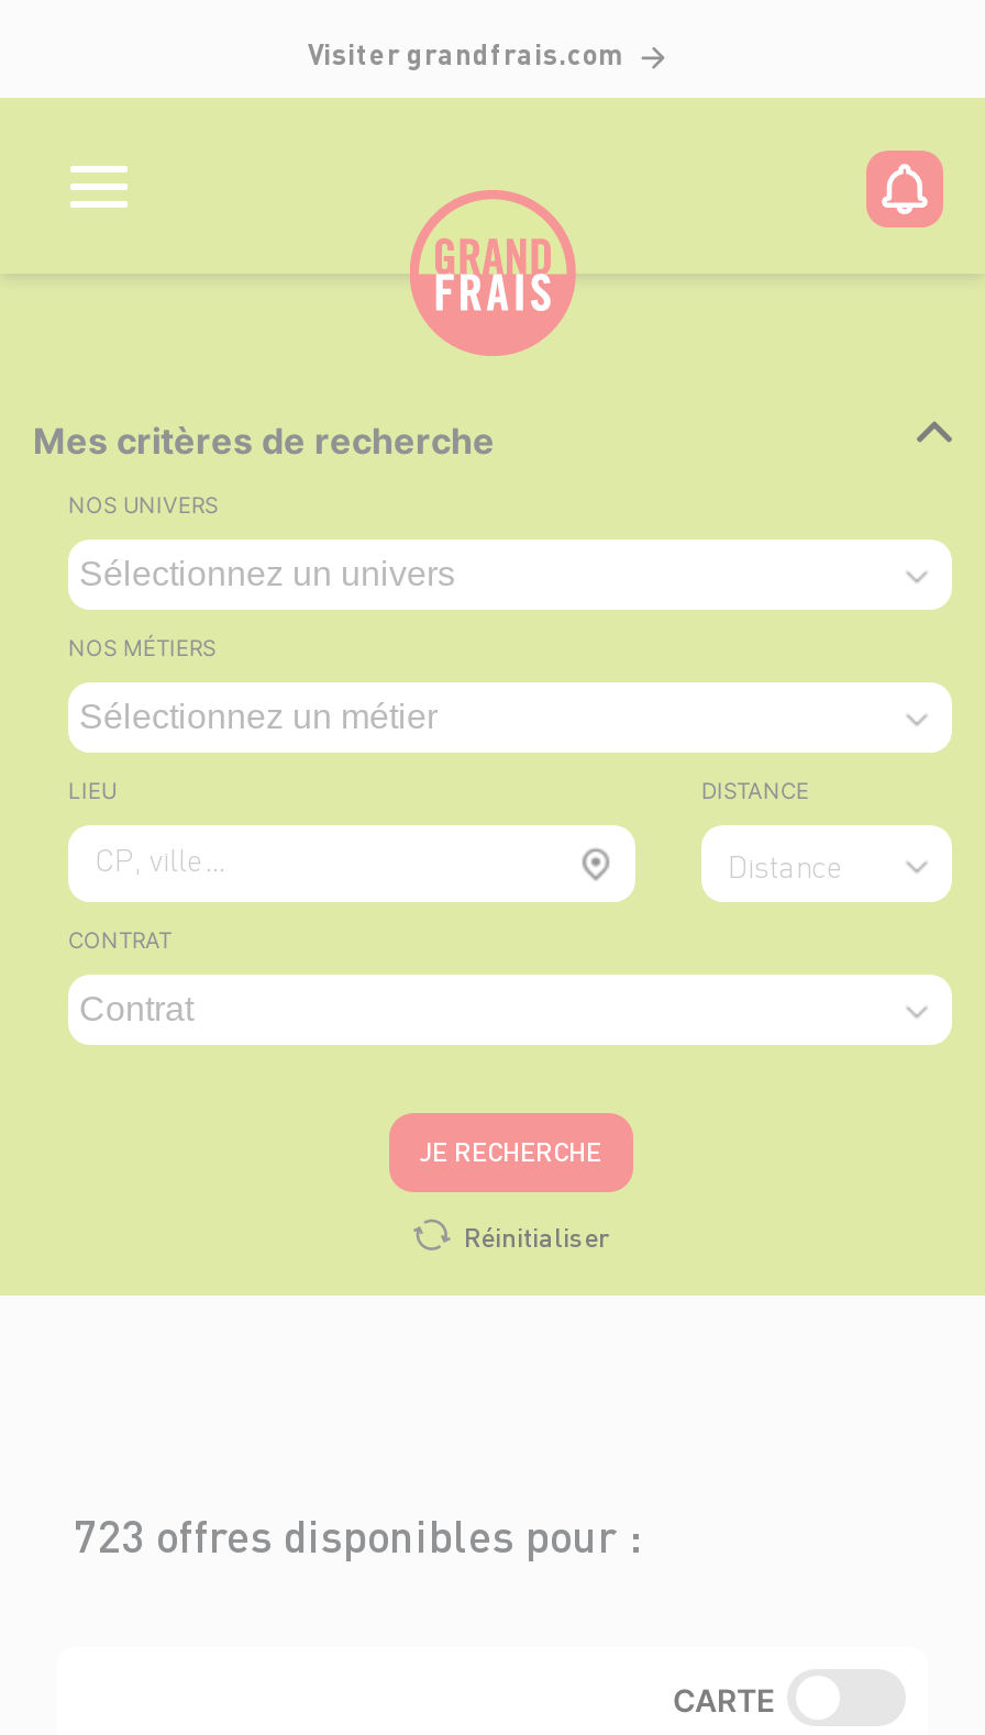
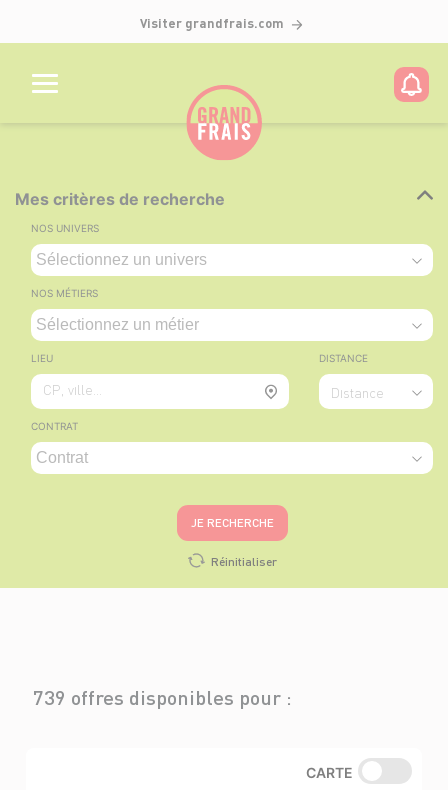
- 723 offres disponibles pour :
+ 739 offres disponibles pour :
